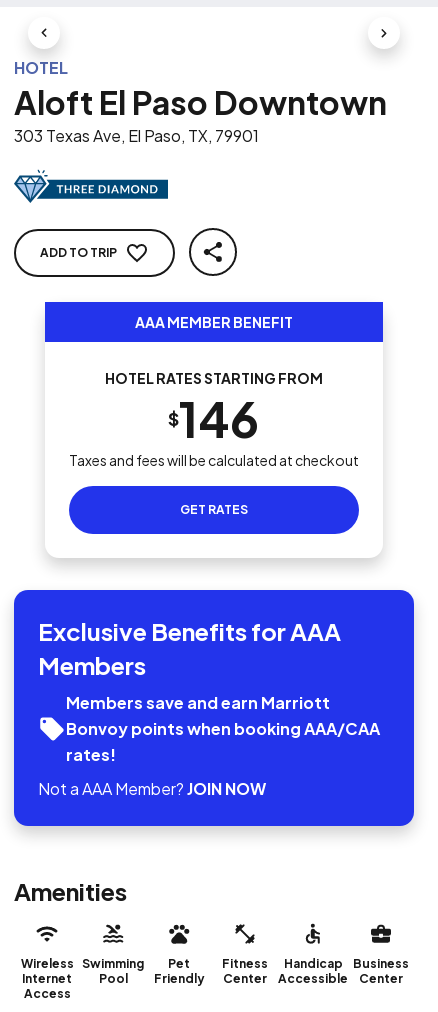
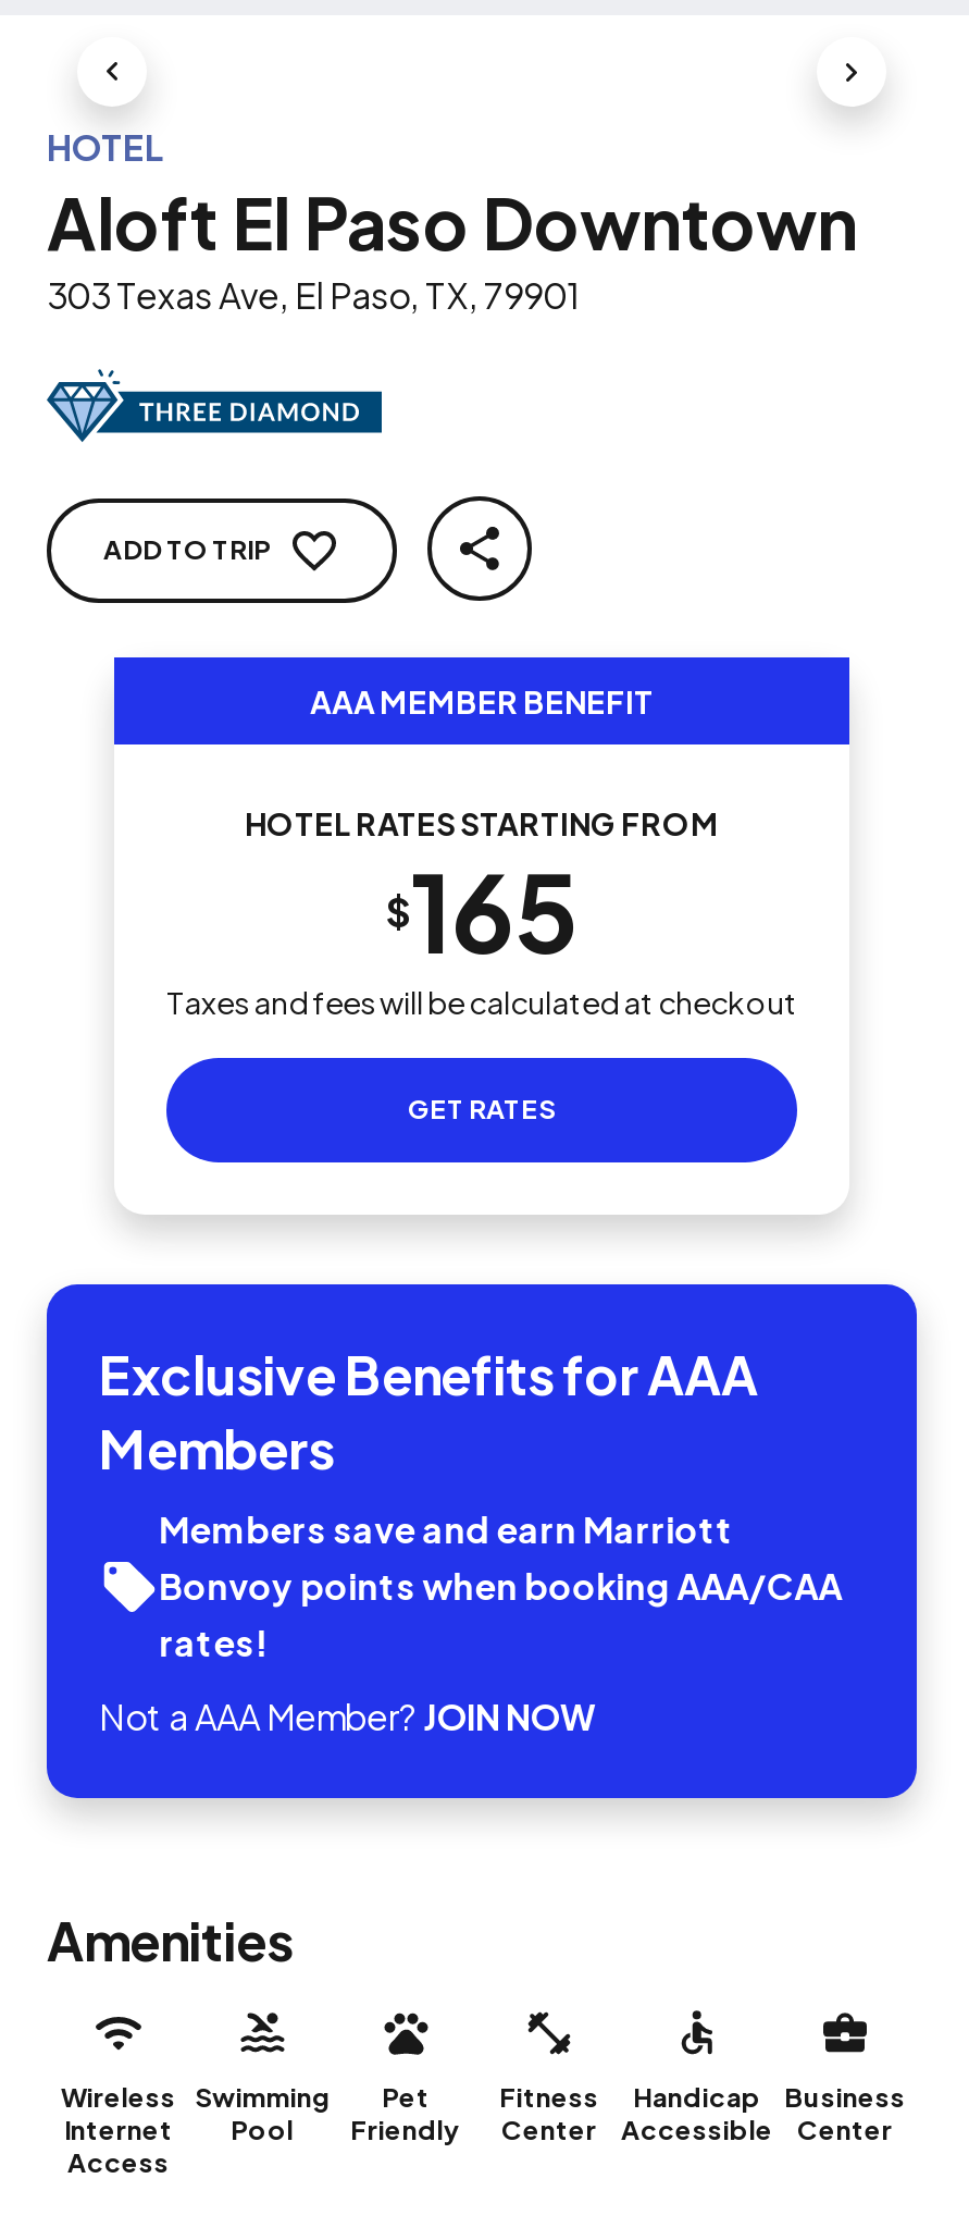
- $146
+ $165
